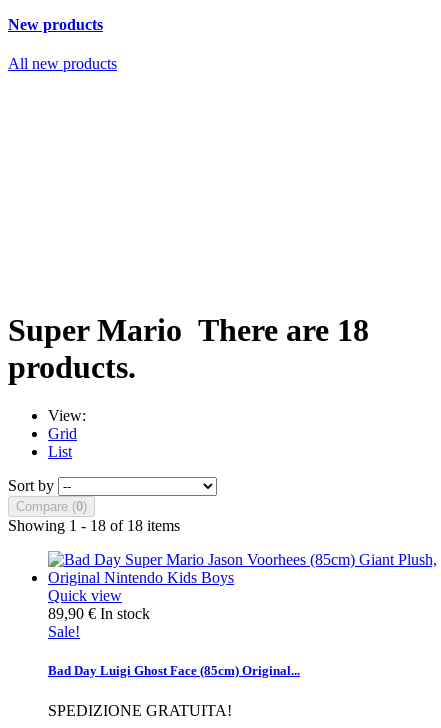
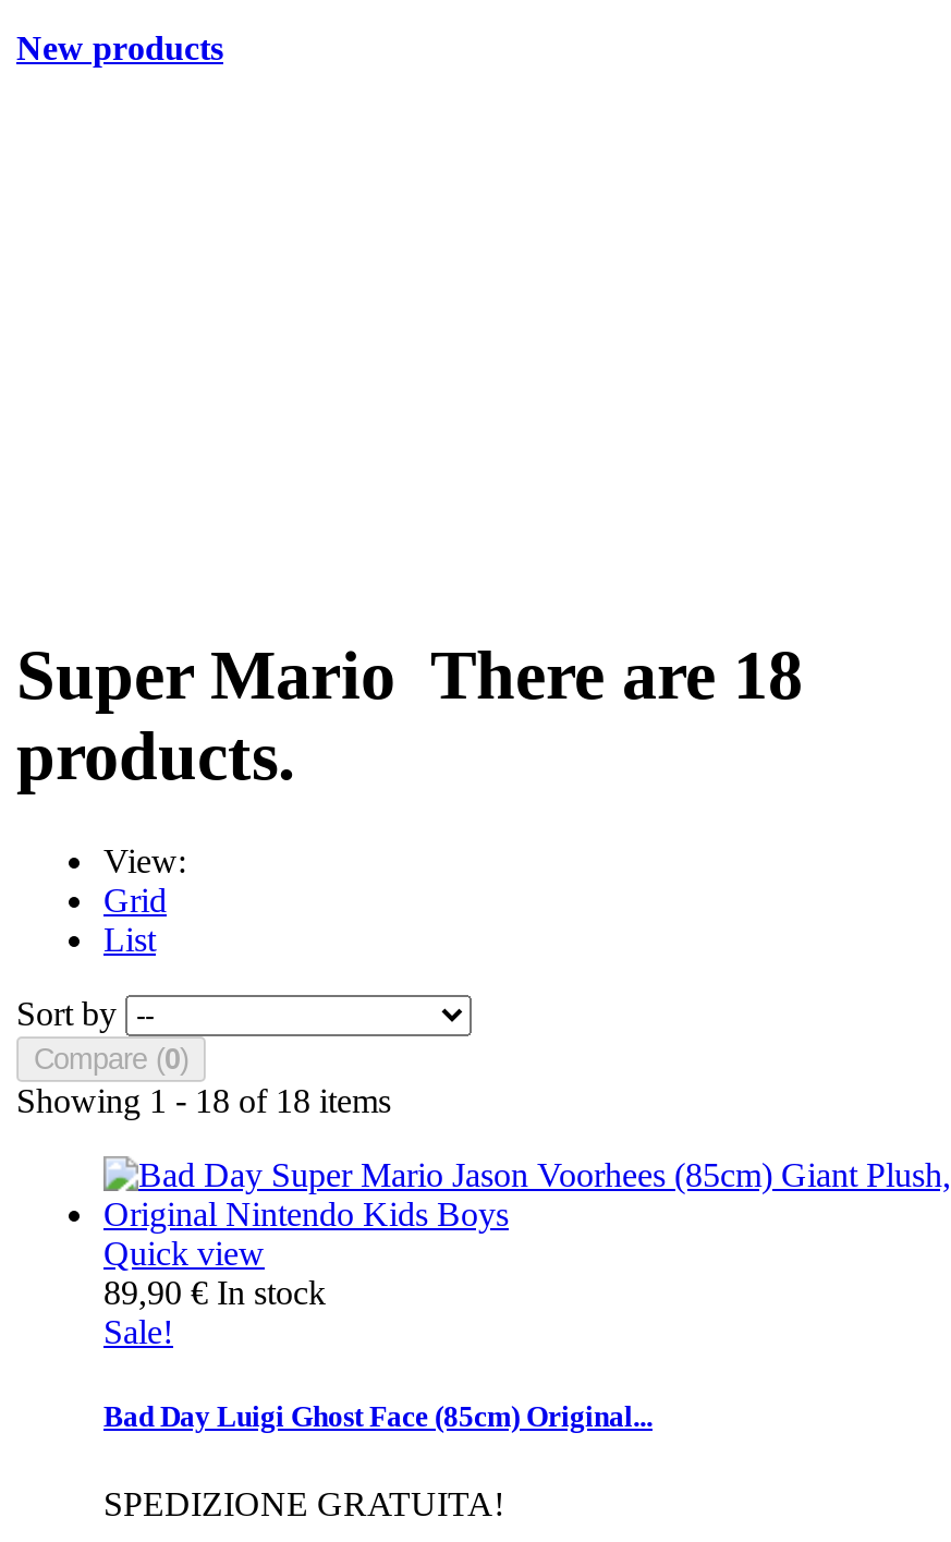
- All new products
